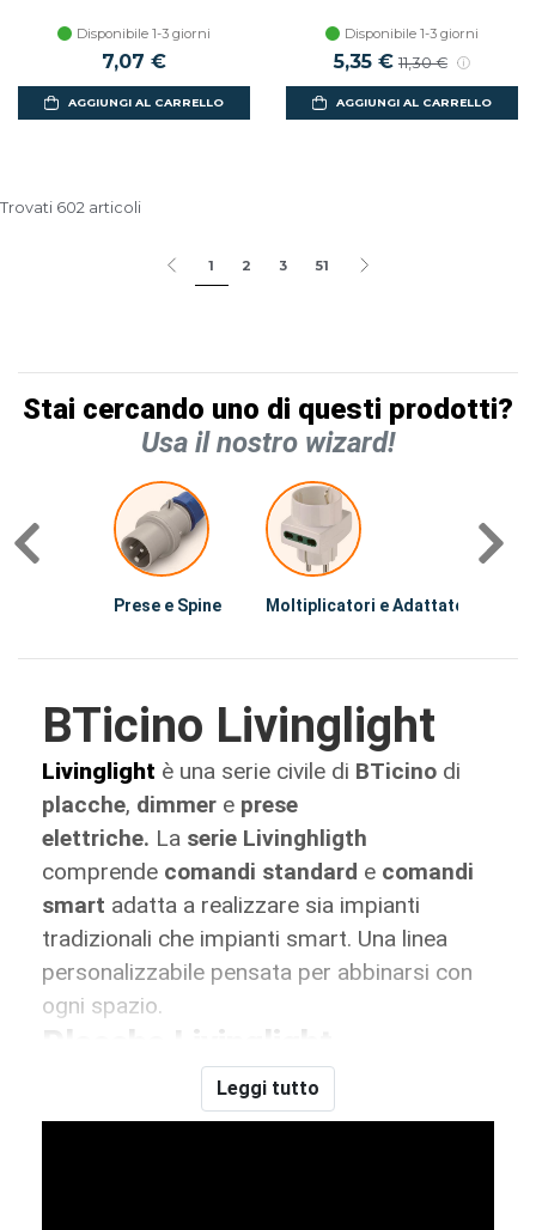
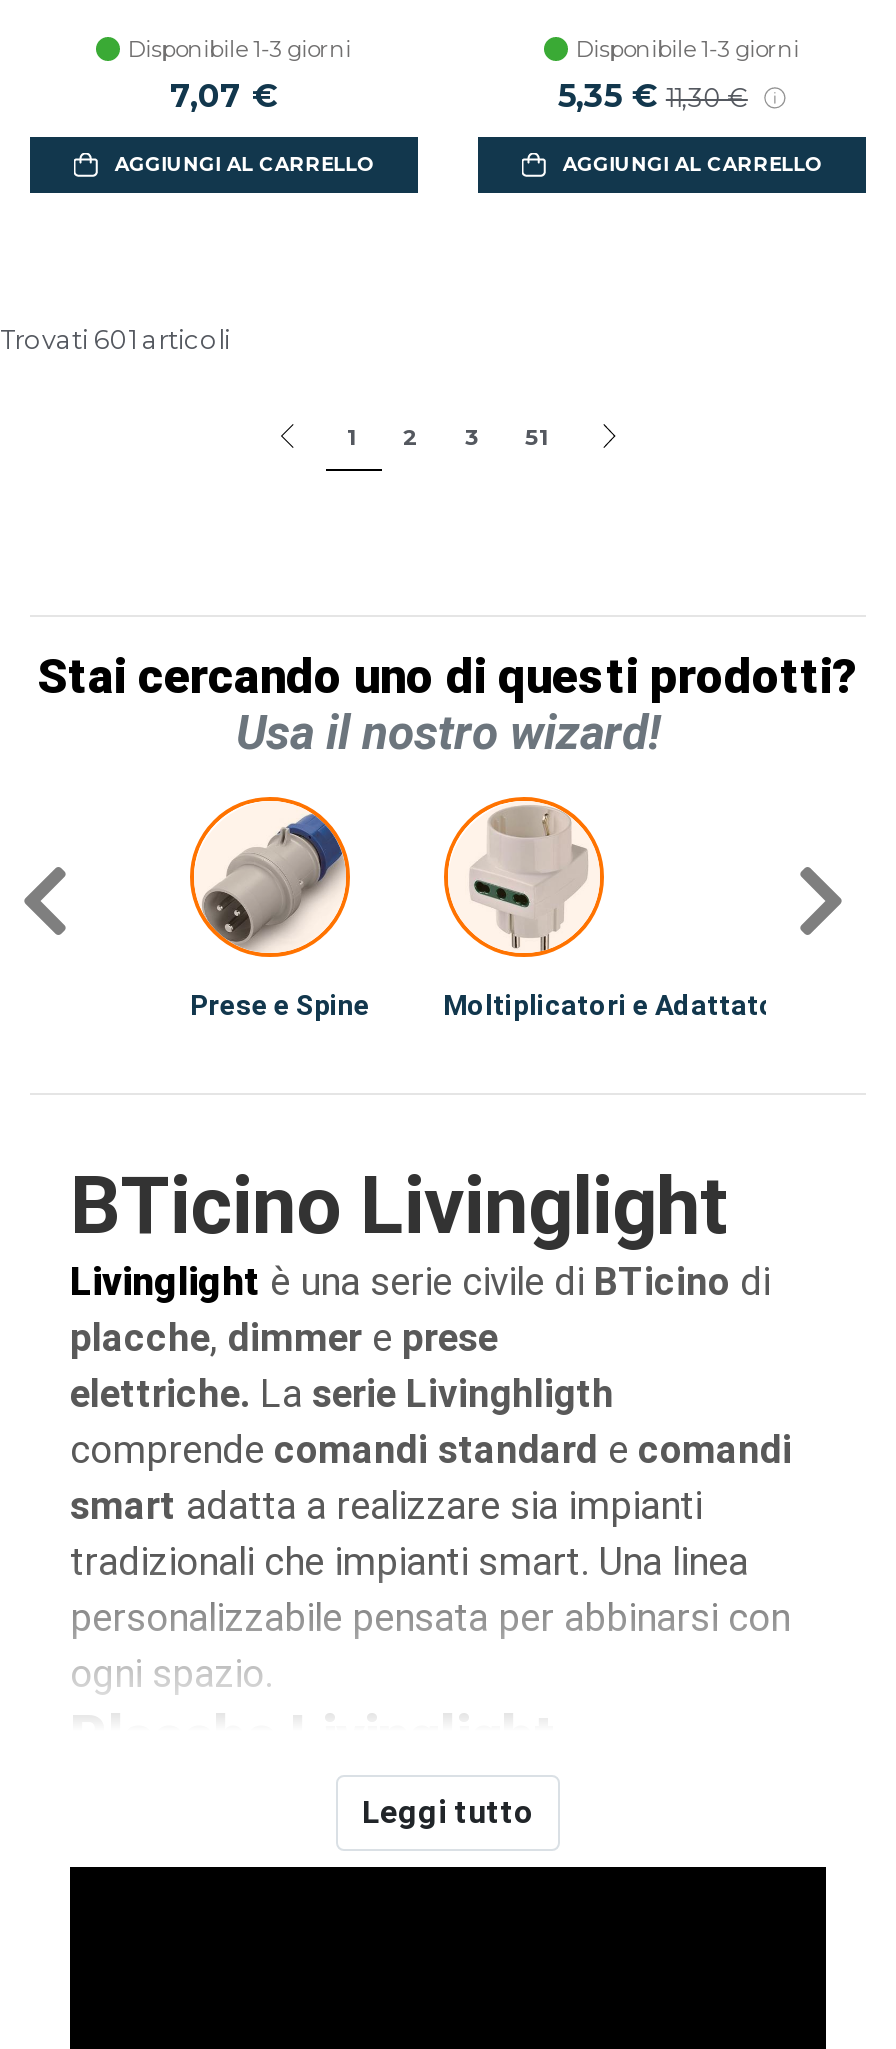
- Trovati 602 articoli
+ Trovati 601 articoli
